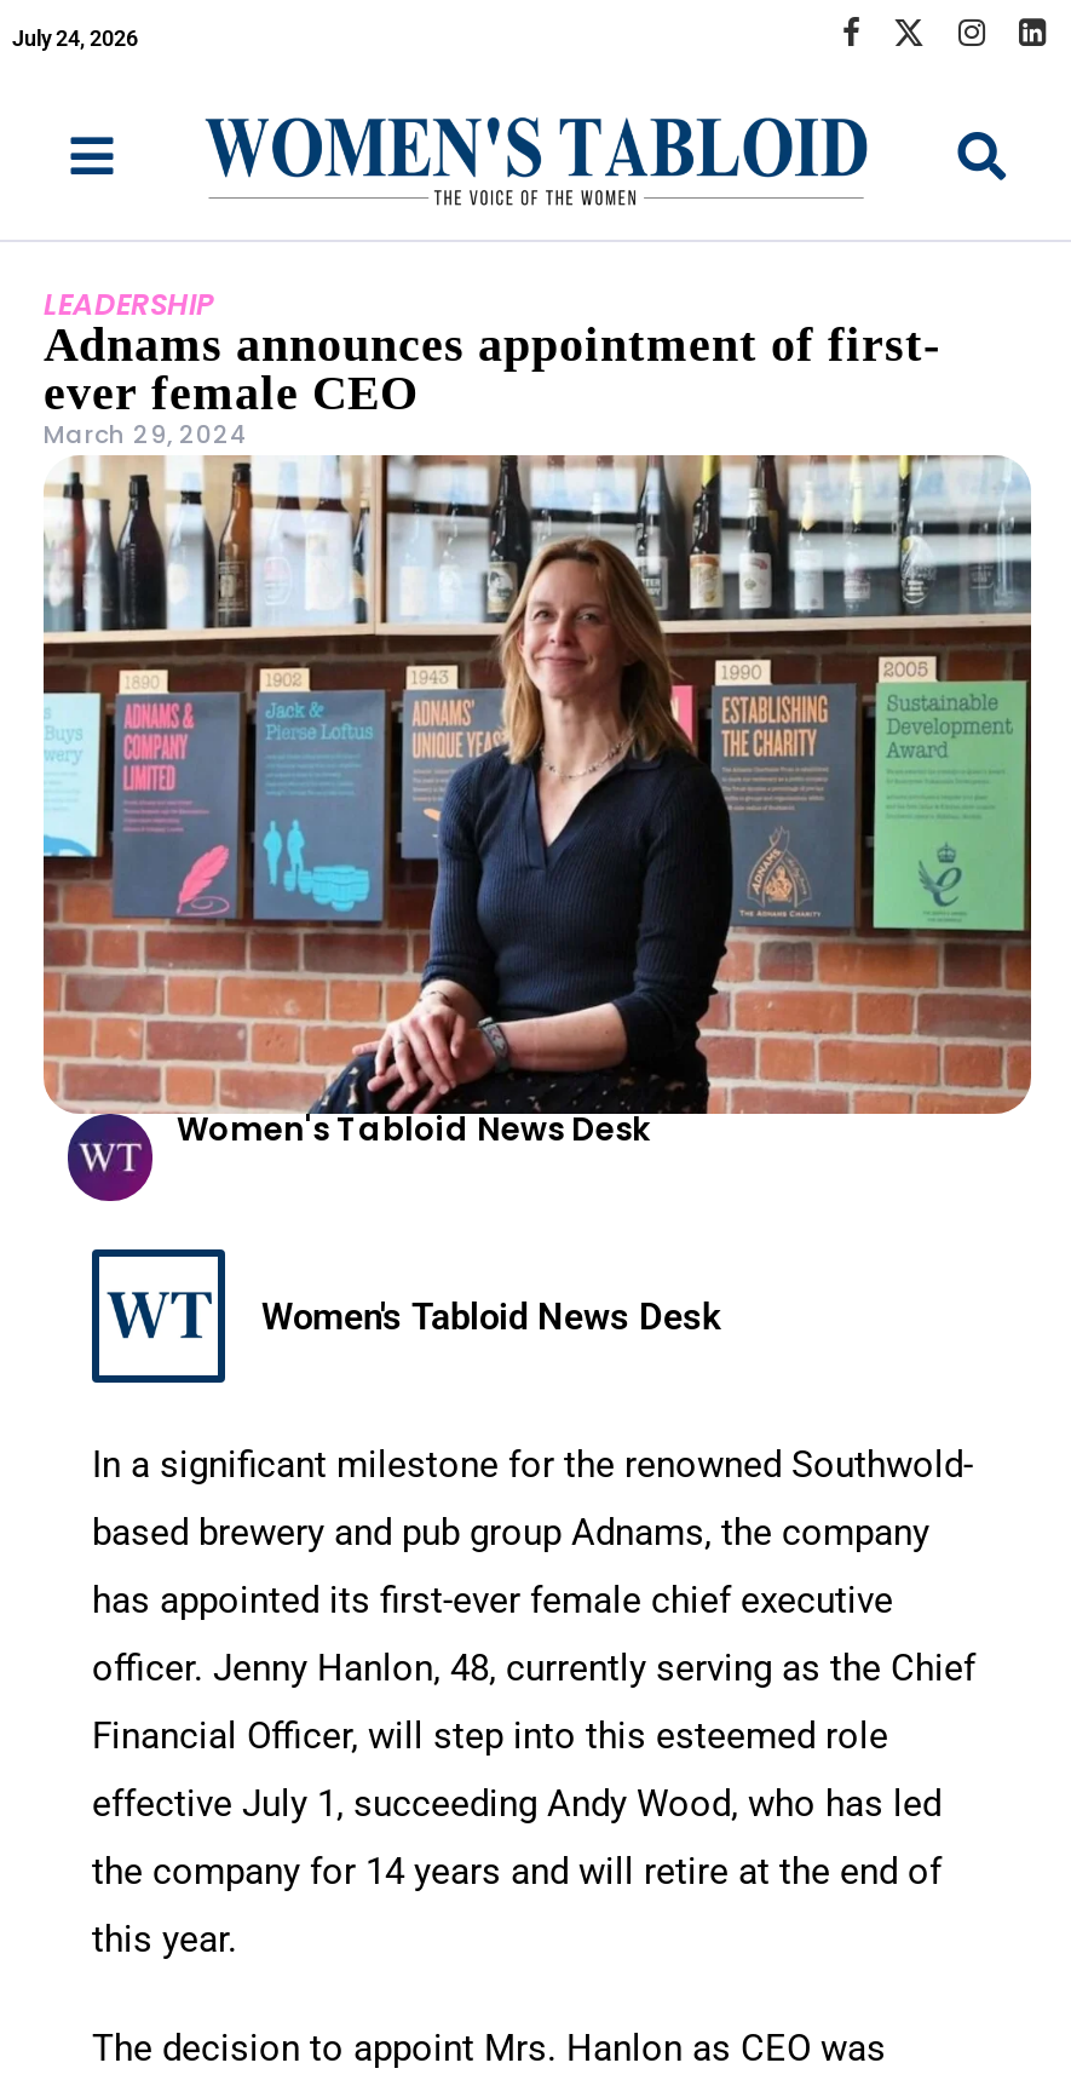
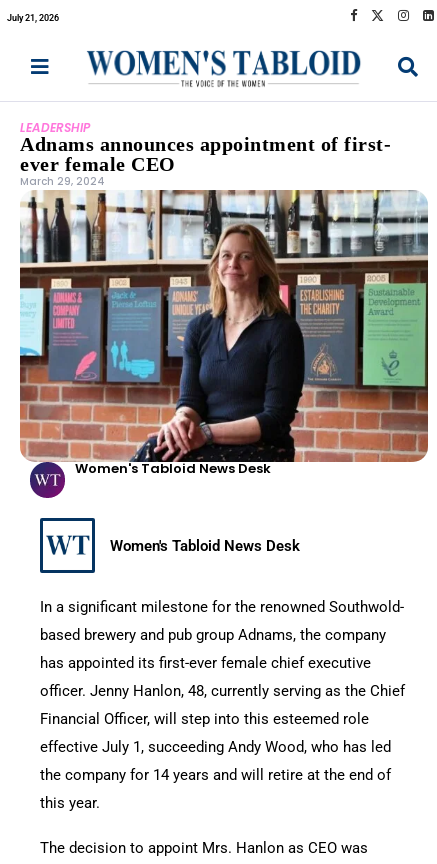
- July 24, 2026
+ July 21, 2026
